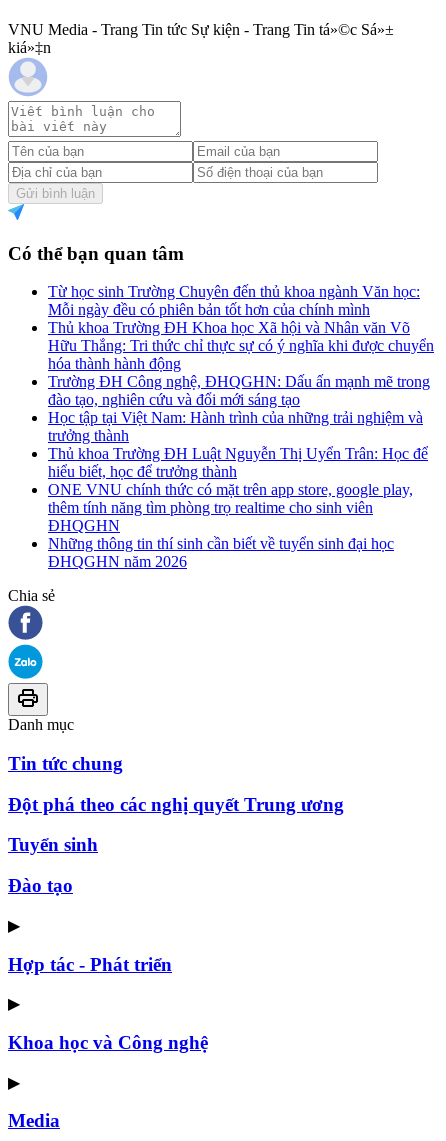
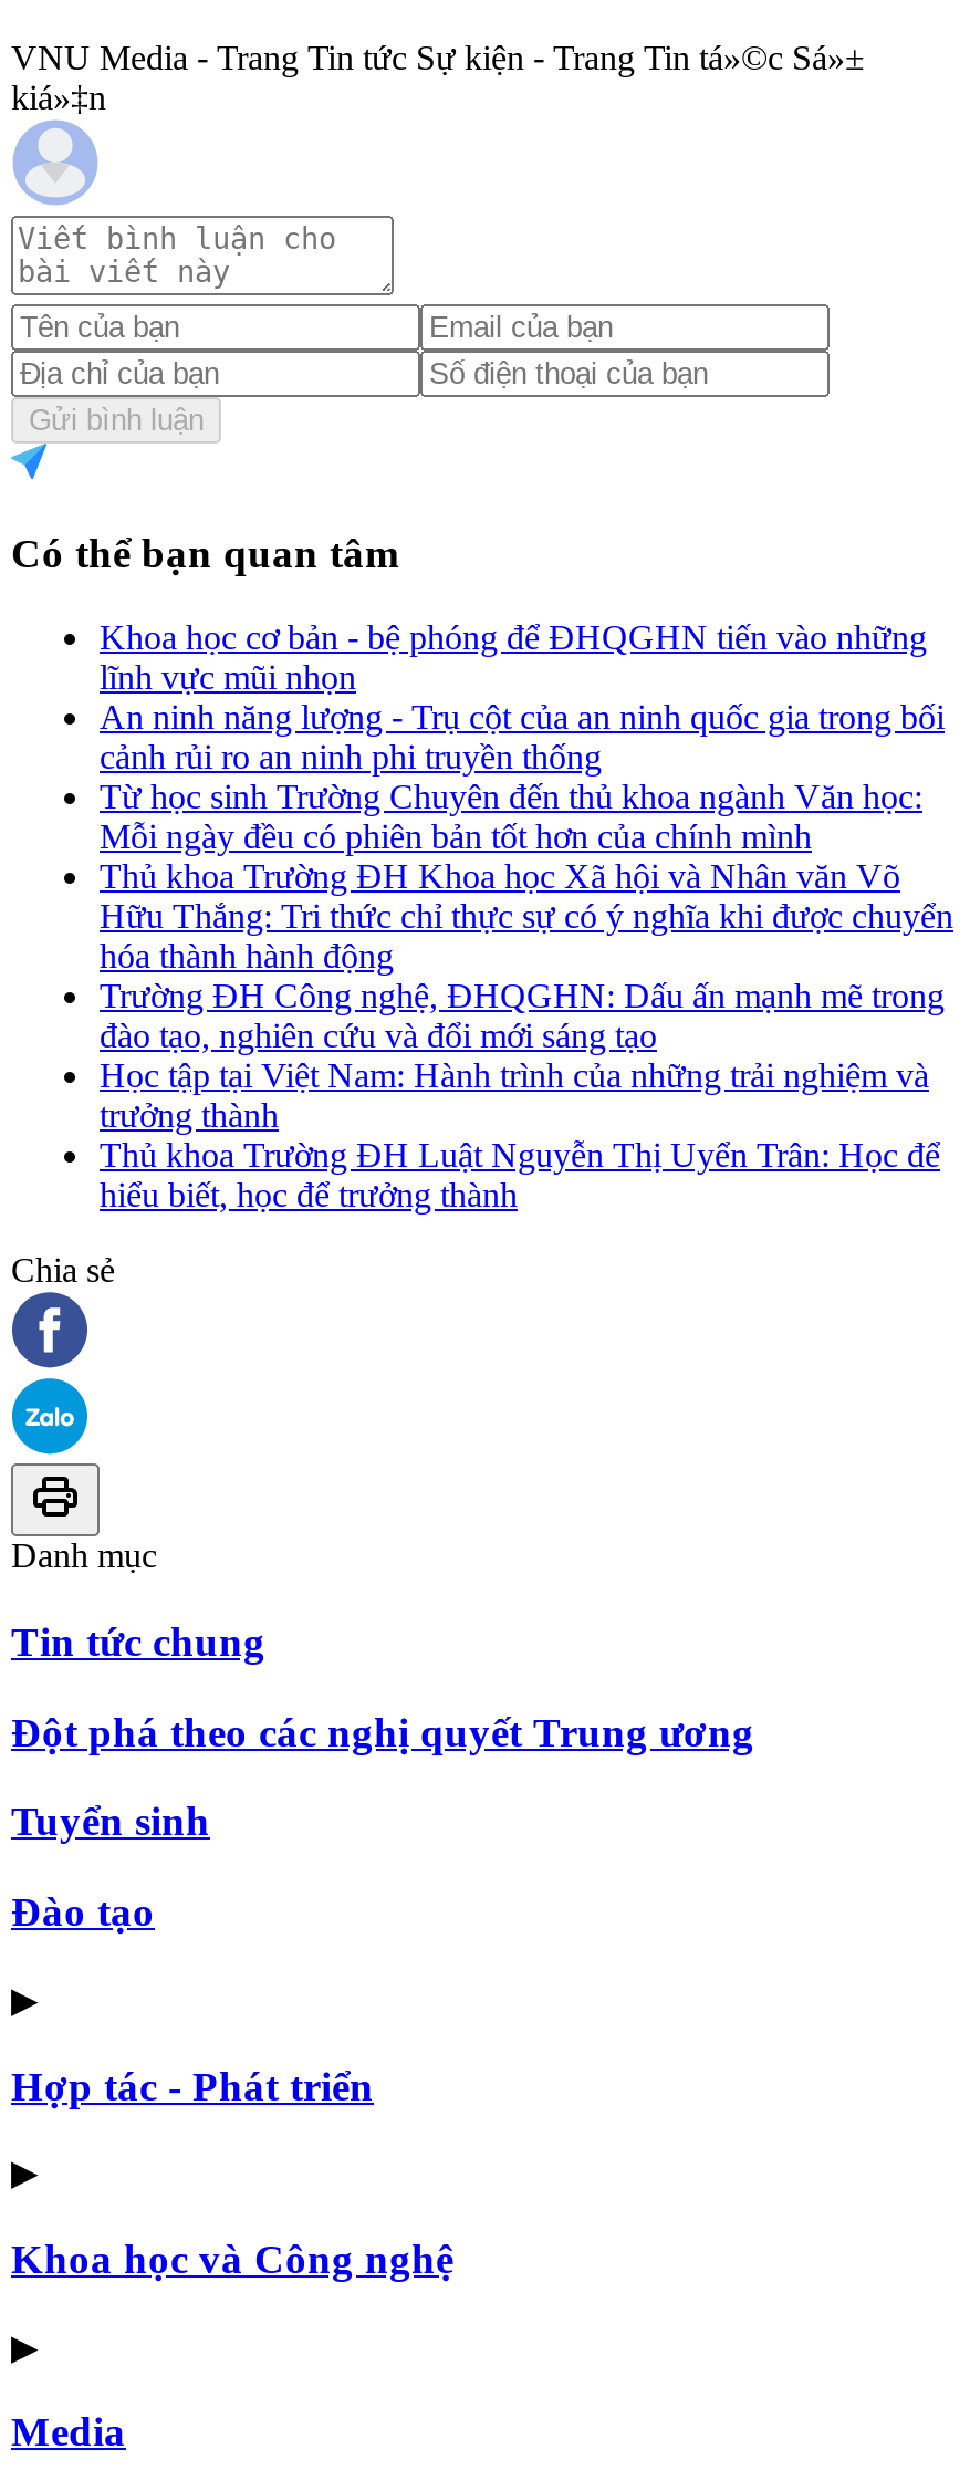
+ Khoa học cơ bản - bệ phóng để ĐHQGHN tiến vào những
+ lĩnh vực mũi nhọn
+ An ninh năng lượng - Trụ cột của an ninh quốc gia trong bối
+ cảnh rủi ro an ninh phi truyền thống

moved down: Từ học sinh Trường Chuyên đến thủ khoa ngành Văn học: | Mỗi ngày đều có phiên bản tốt hơn của chính mình | Thủ khoa Trường ĐH Khoa học Xã hội và Nhân văn Võ | ... | Thủ khoa Trường ĐH Luật Nguyễn Thị Uyển Trân: Học để | hiểu biết, học để trưởng thành

- ONE VNU chính thức có mặt trên app store, google play,
- thêm tính năng tìm phòng trọ realtime cho sinh viên
- ĐHQGHN
- Những thông tin thí sinh cần biết về tuyển sinh đại học
- ĐHQGHN năm 2026
